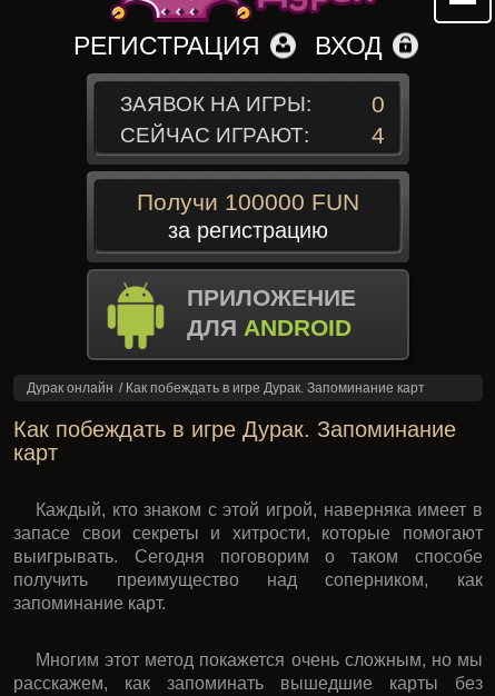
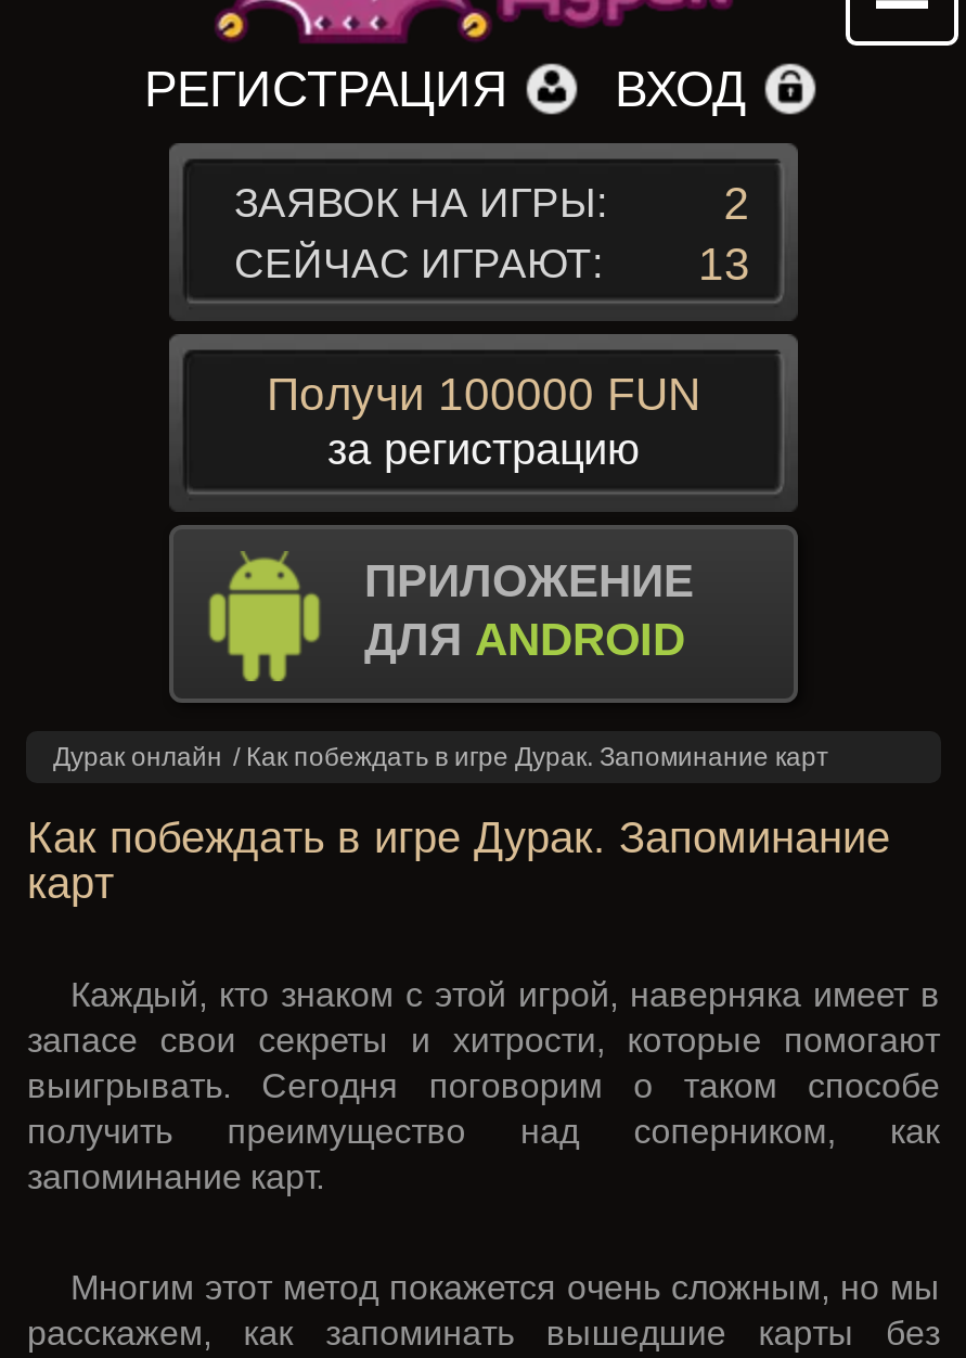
- 0
+ 2

- 4
+ 13
